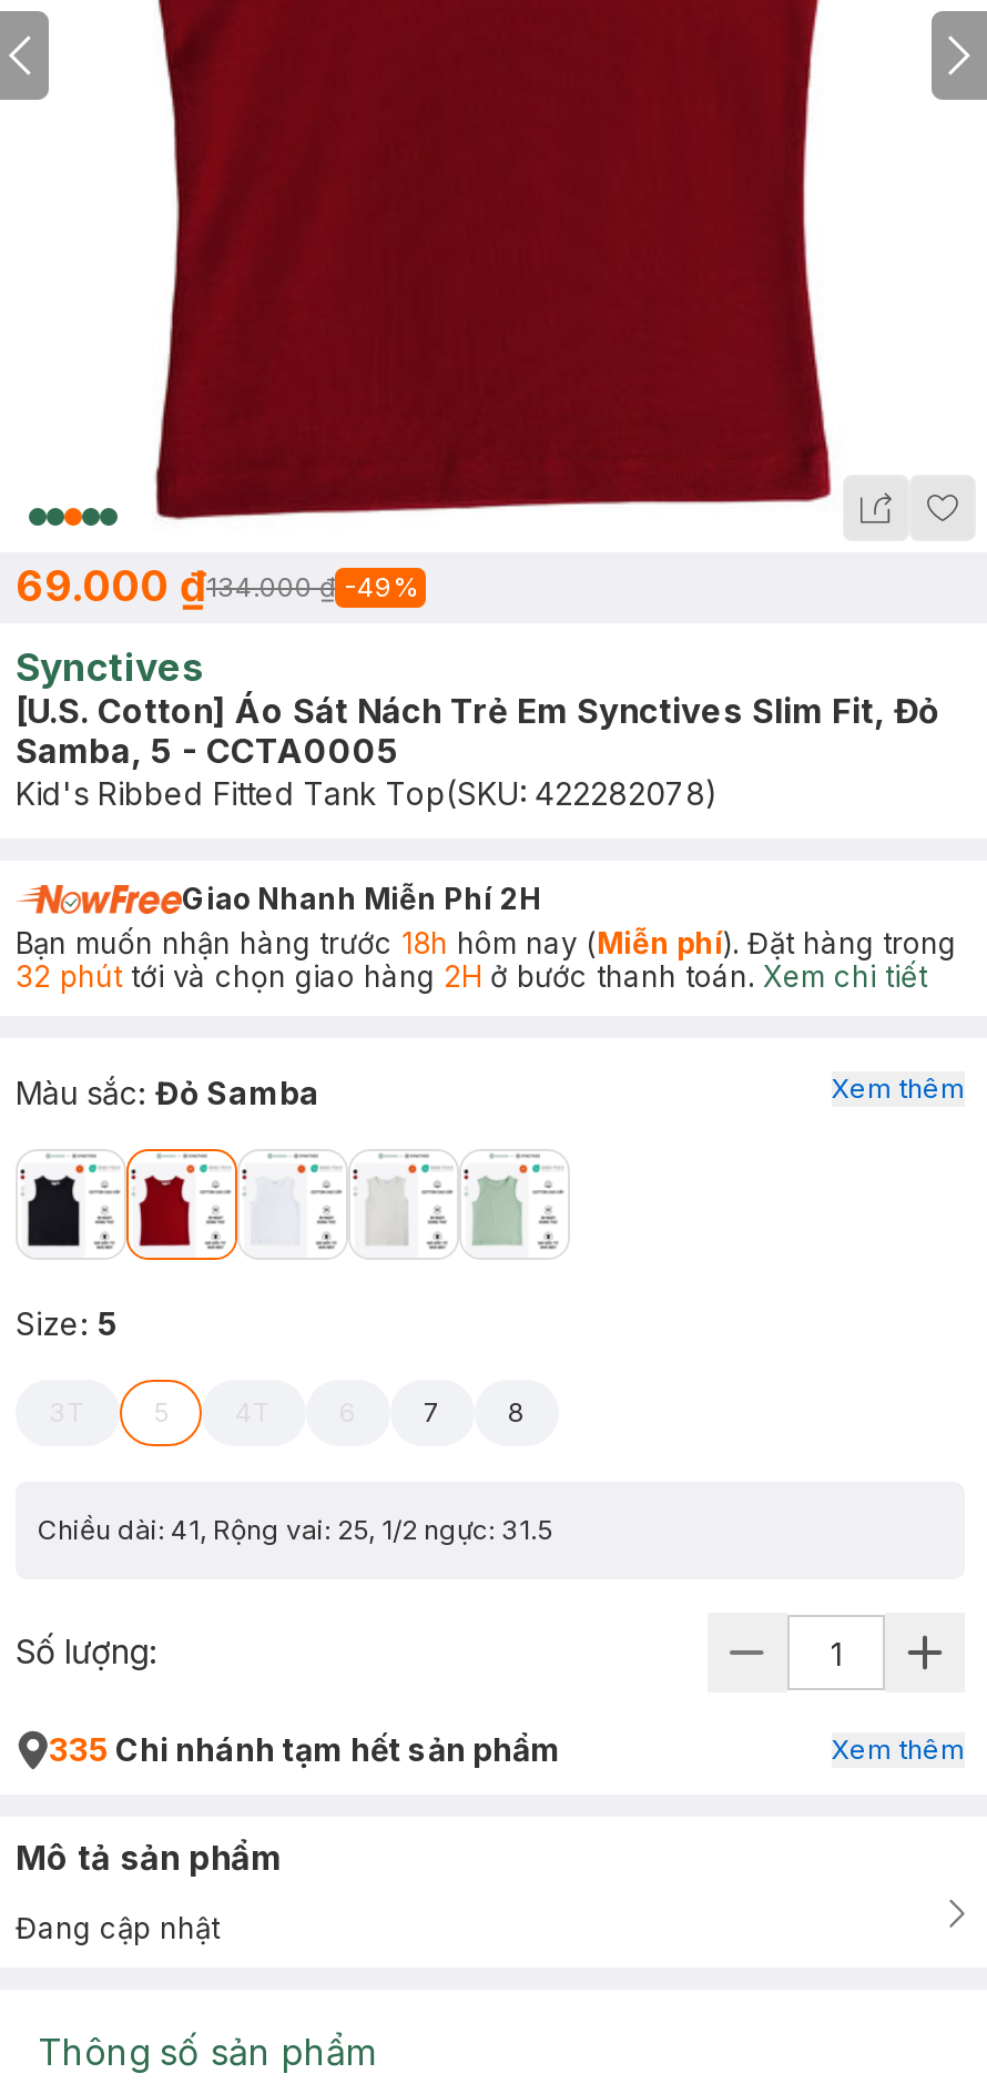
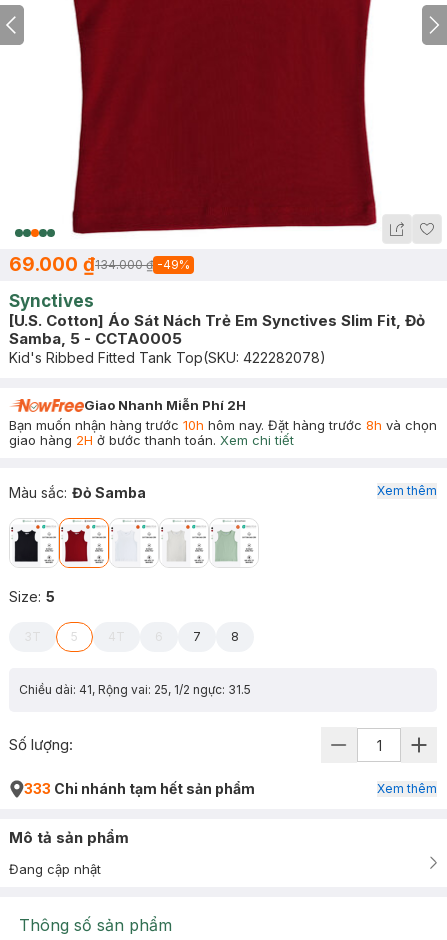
- Bạn muốn nhận hàng trước 18h hôm nay (Miễn phí). Đặt hàng trong
- 32 phút tới và chọn giao hàng 2H ở bước thanh toán. Xem chi tiết
+ Bạn muốn nhận hàng trước 10h hôm nay. Đặt hàng trước 8h và chọn
+ giao hàng 2H ở bước thanh toán. Xem chi tiết

- 335 Chi nhánh tạm hết sản phẩm
+ 333 Chi nhánh tạm hết sản phẩm
